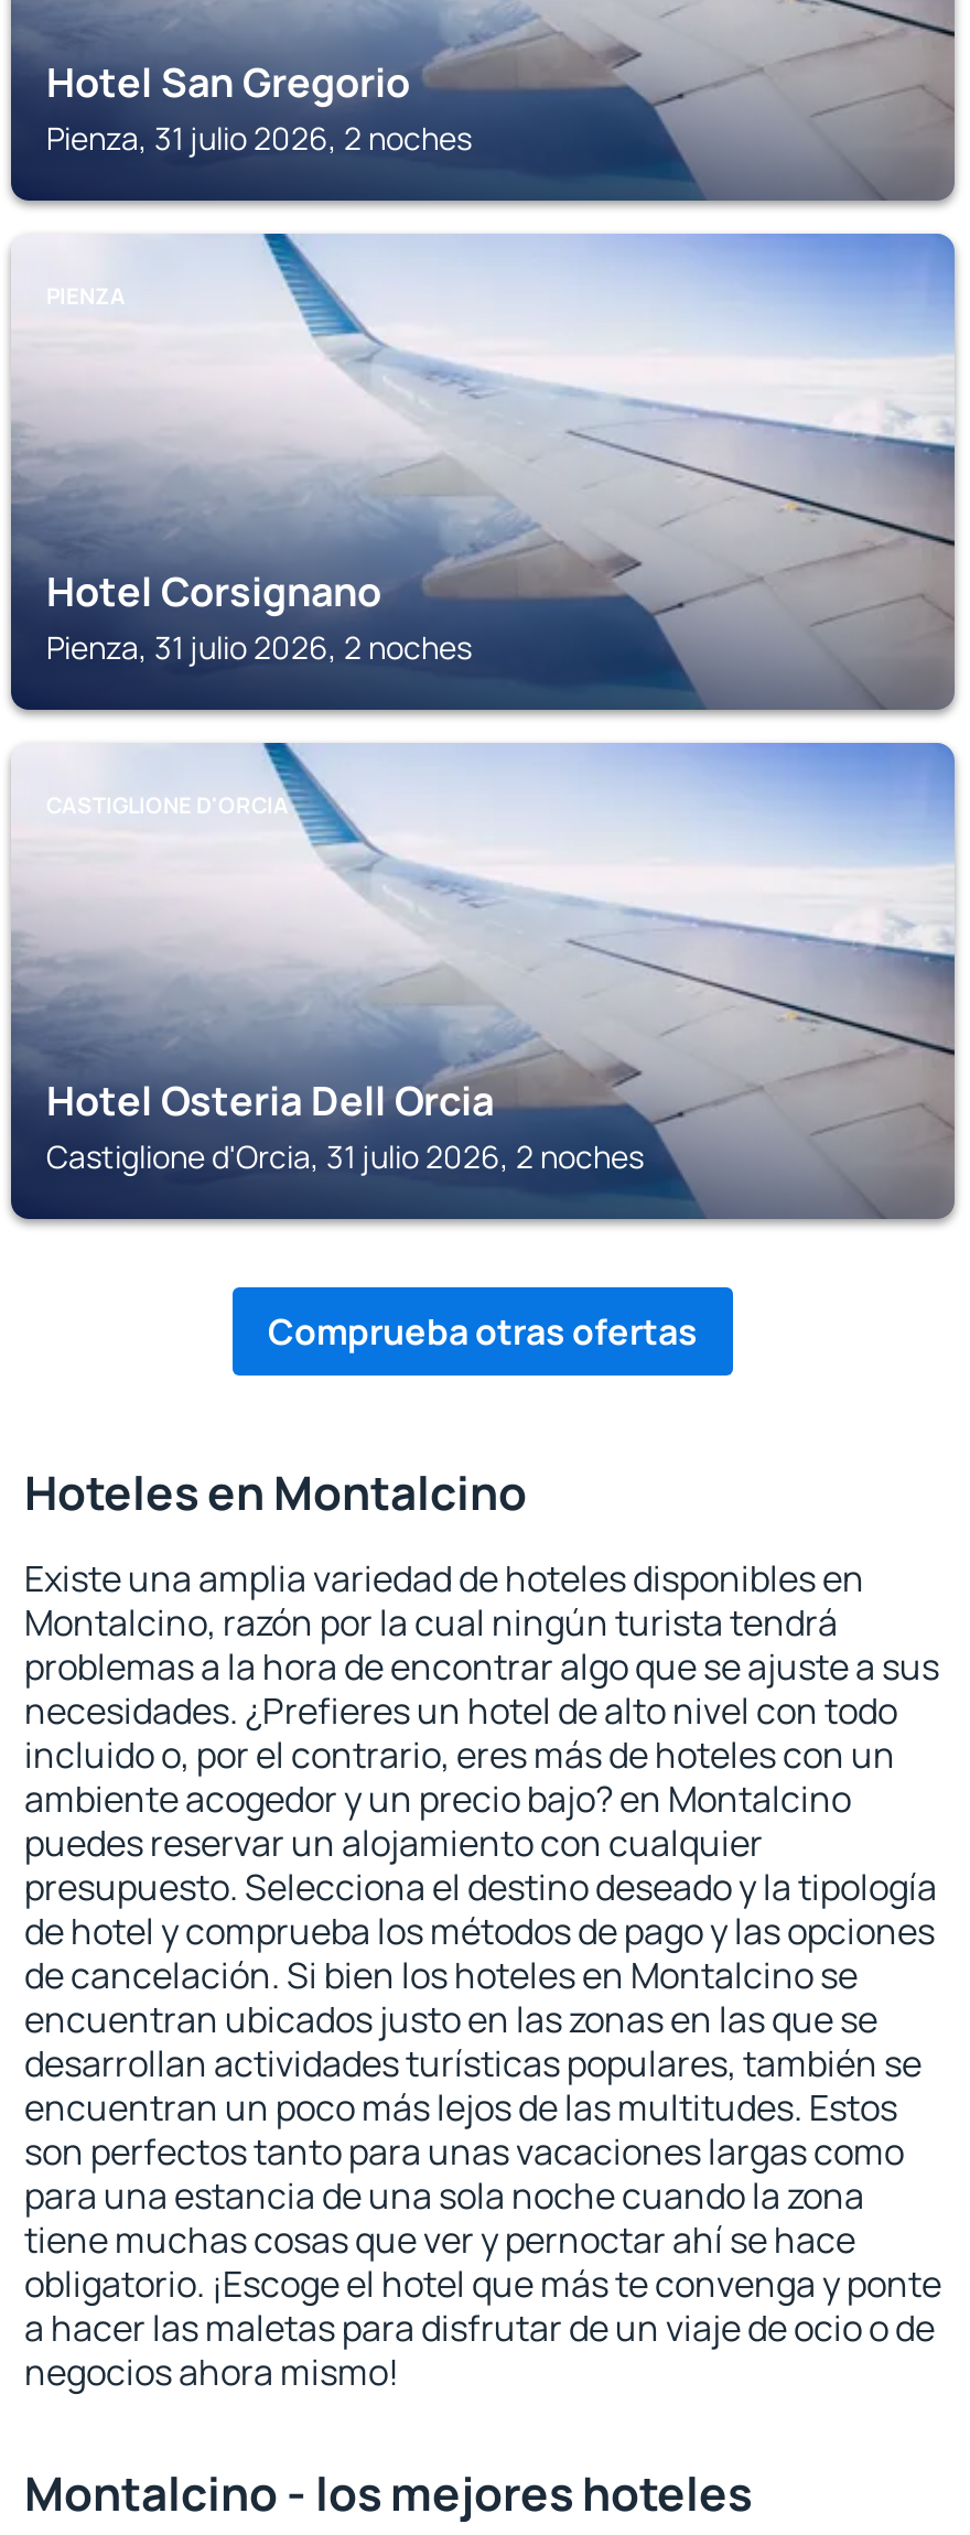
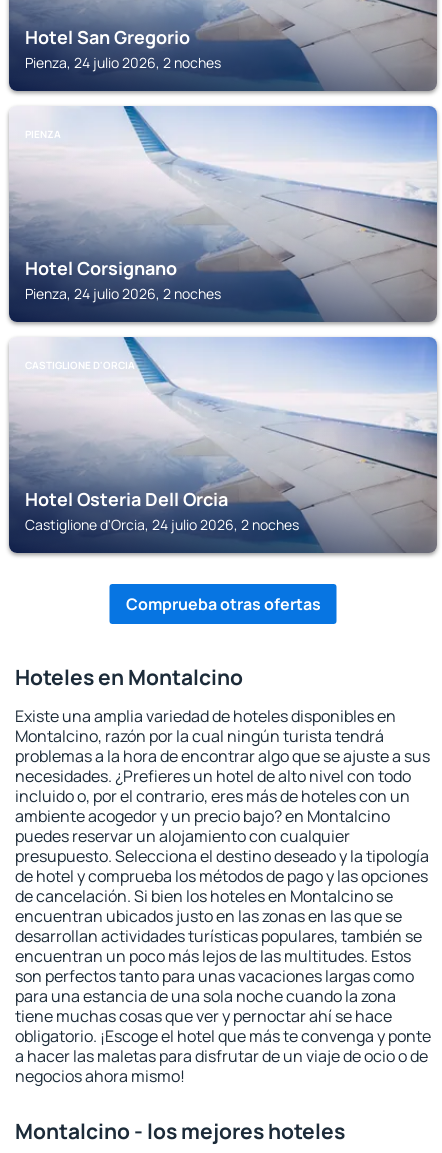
- Pienza, 31 julio 2026, 2 noches
+ Pienza, 24 julio 2026, 2 noches

- Pienza, 31 julio 2026, 2 noches
+ Pienza, 24 julio 2026, 2 noches

- Castiglione d'Orcia, 31 julio 2026, 2 noches
+ Castiglione d'Orcia, 24 julio 2026, 2 noches
